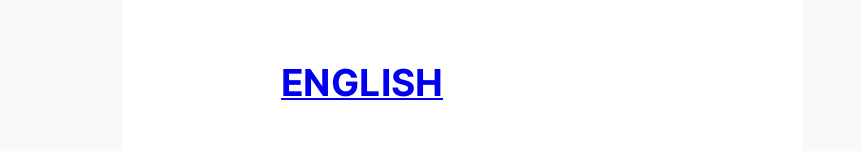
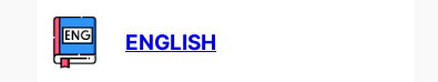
+ [image]
